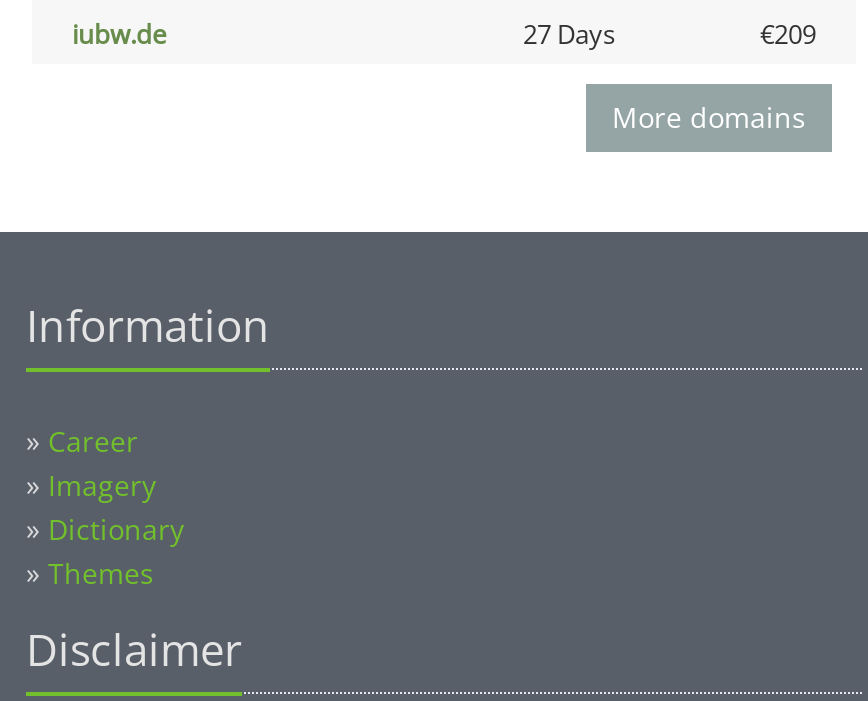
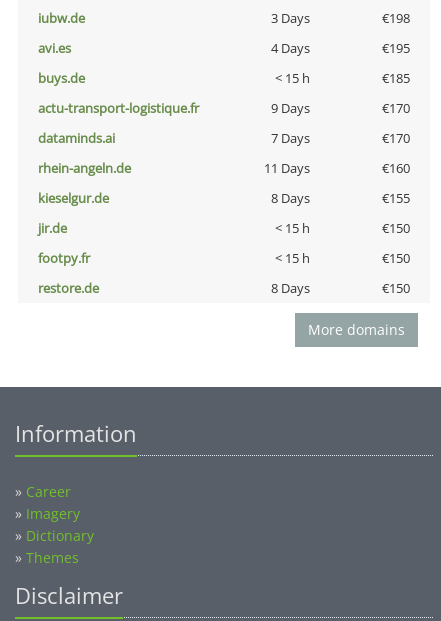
- 27 Days
- €209
+ 3 Days
+ €198
+ avi.es
+ 4 Days
+ €195
+ buys.de
+ < 15 h
+ €185
+ actu-transport-logistique.fr
+ 9 Days
+ €170
+ dataminds.ai
+ 7 Days
+ €170
+ rhein-angeln.de
+ 11 Days
+ €160
+ kieselgur.de
+ 8 Days
+ €155
+ jir.de
+ < 15 h
+ €150
+ footpy.fr
+ < 15 h
+ €150
+ restore.de
+ 8 Days
+ €150
